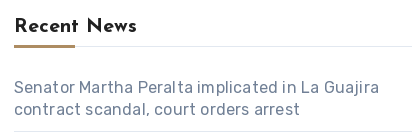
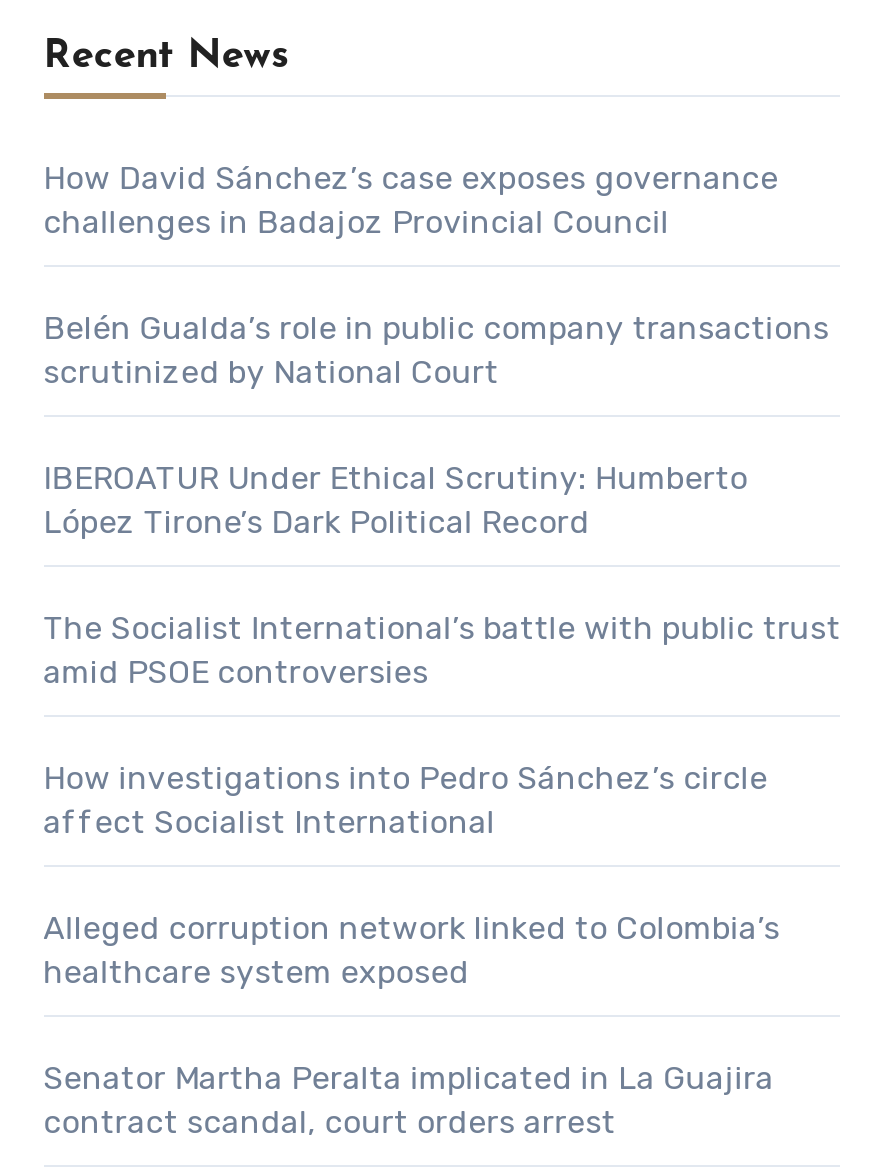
+ How David Sánchez’s case exposes governance
+ challenges in Badajoz Provincial Council
+ Belén Gualda’s role in public company transactions
+ scrutinized by National Court
+ IBEROATUR Under Ethical Scrutiny: Humberto
+ López Tirone’s Dark Political Record
+ The Socialist International’s battle with public trust
+ amid PSOE controversies
+ How investigations into Pedro Sánchez’s circle
+ affect Socialist International
+ Alleged corruption network linked to Colombia’s
+ healthcare system exposed
